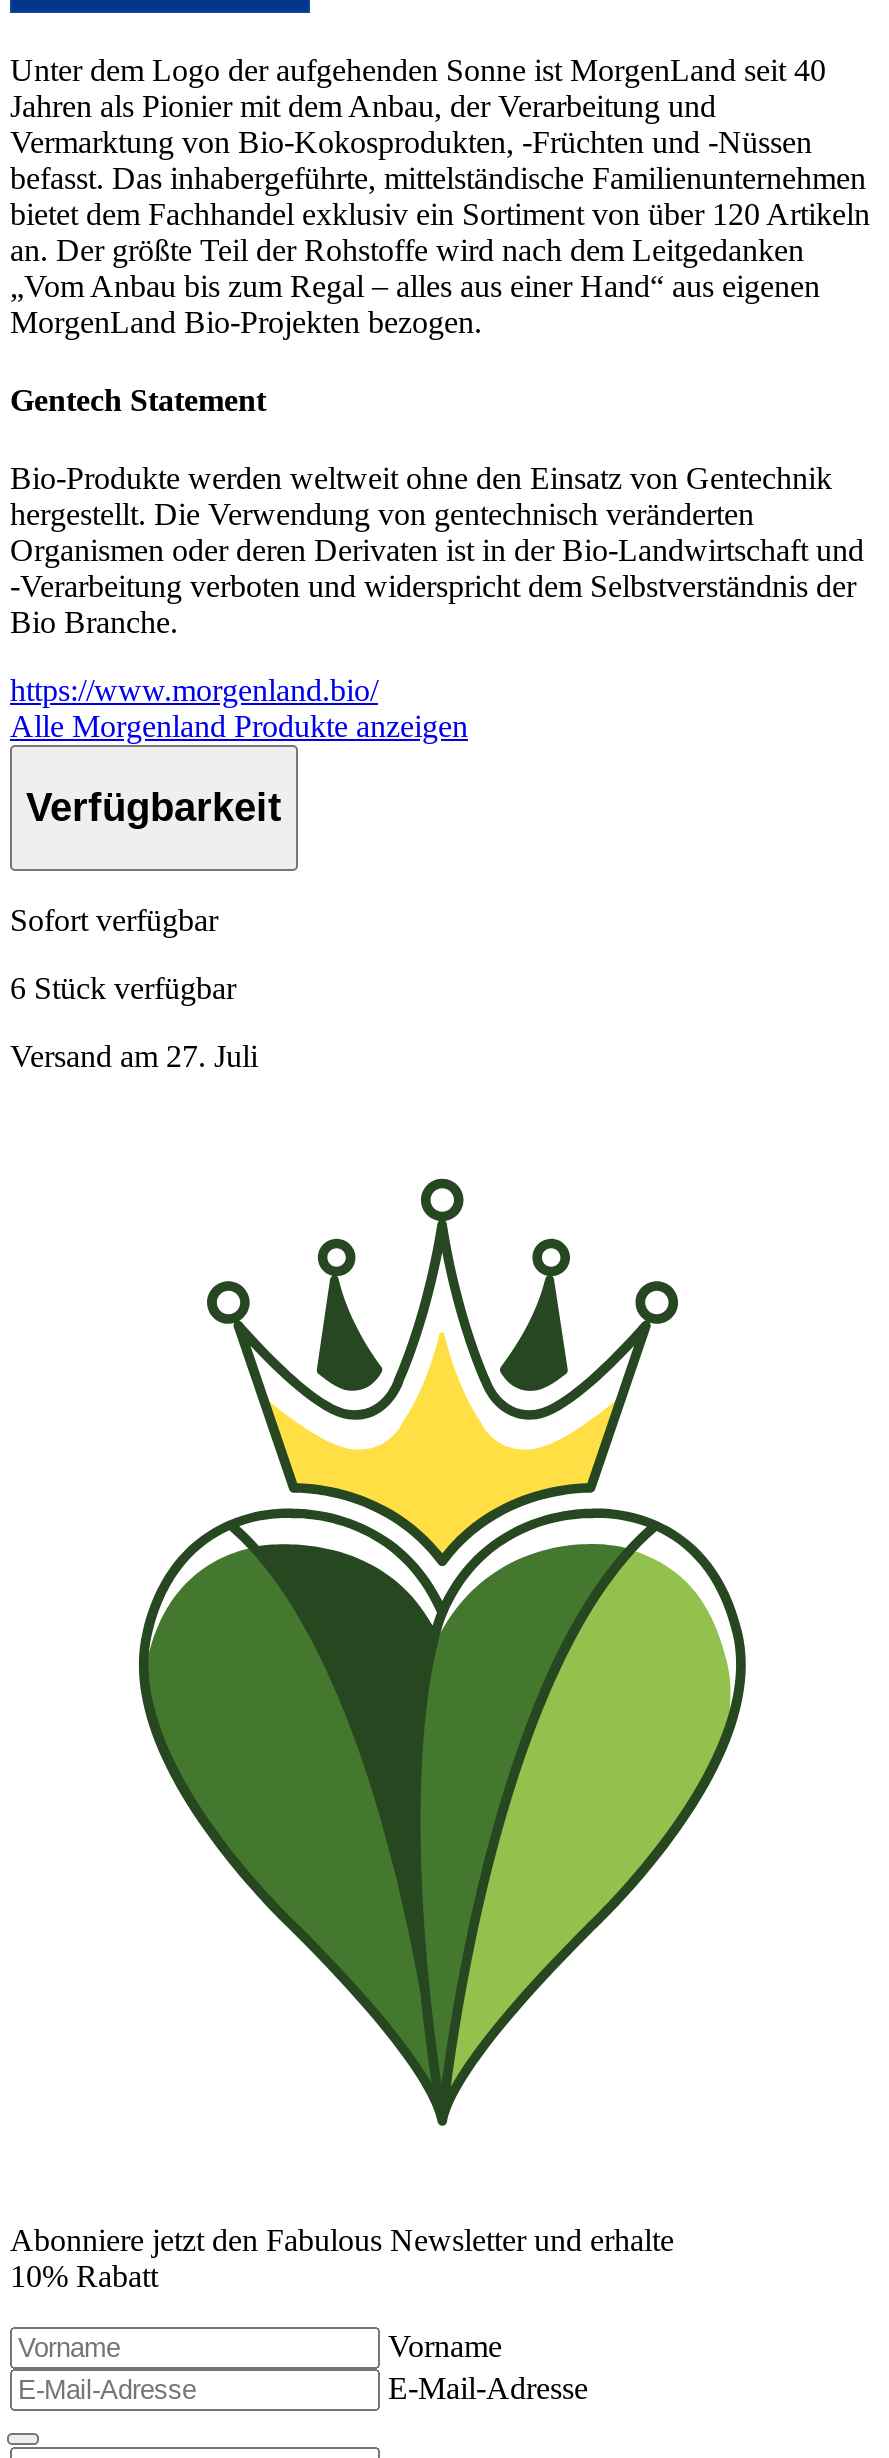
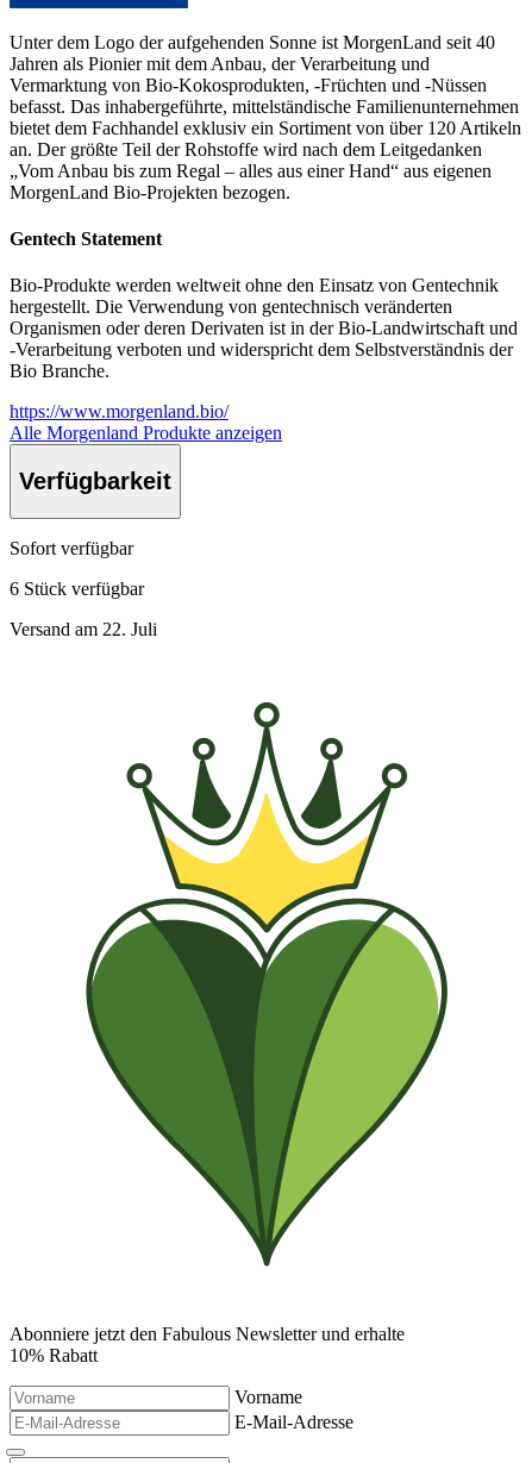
- Versand am 27. Juli
+ Versand am 22. Juli
